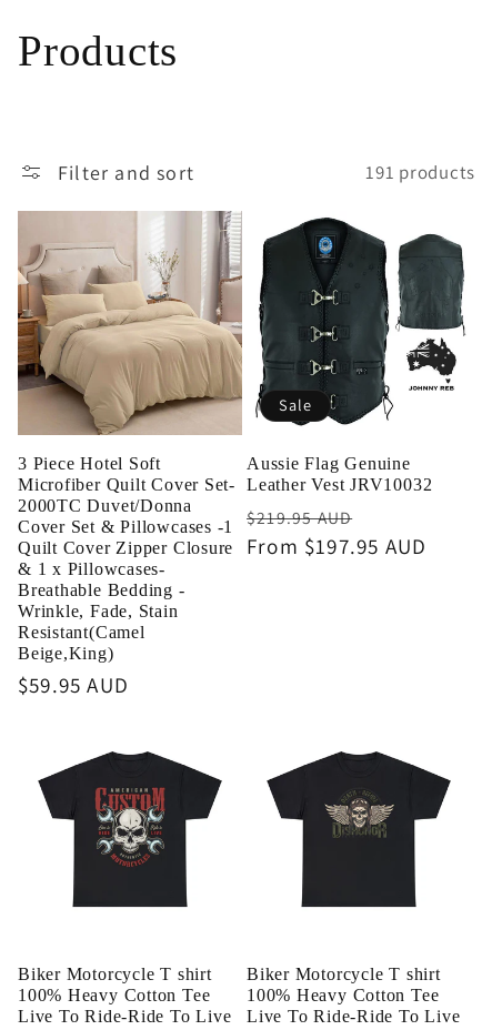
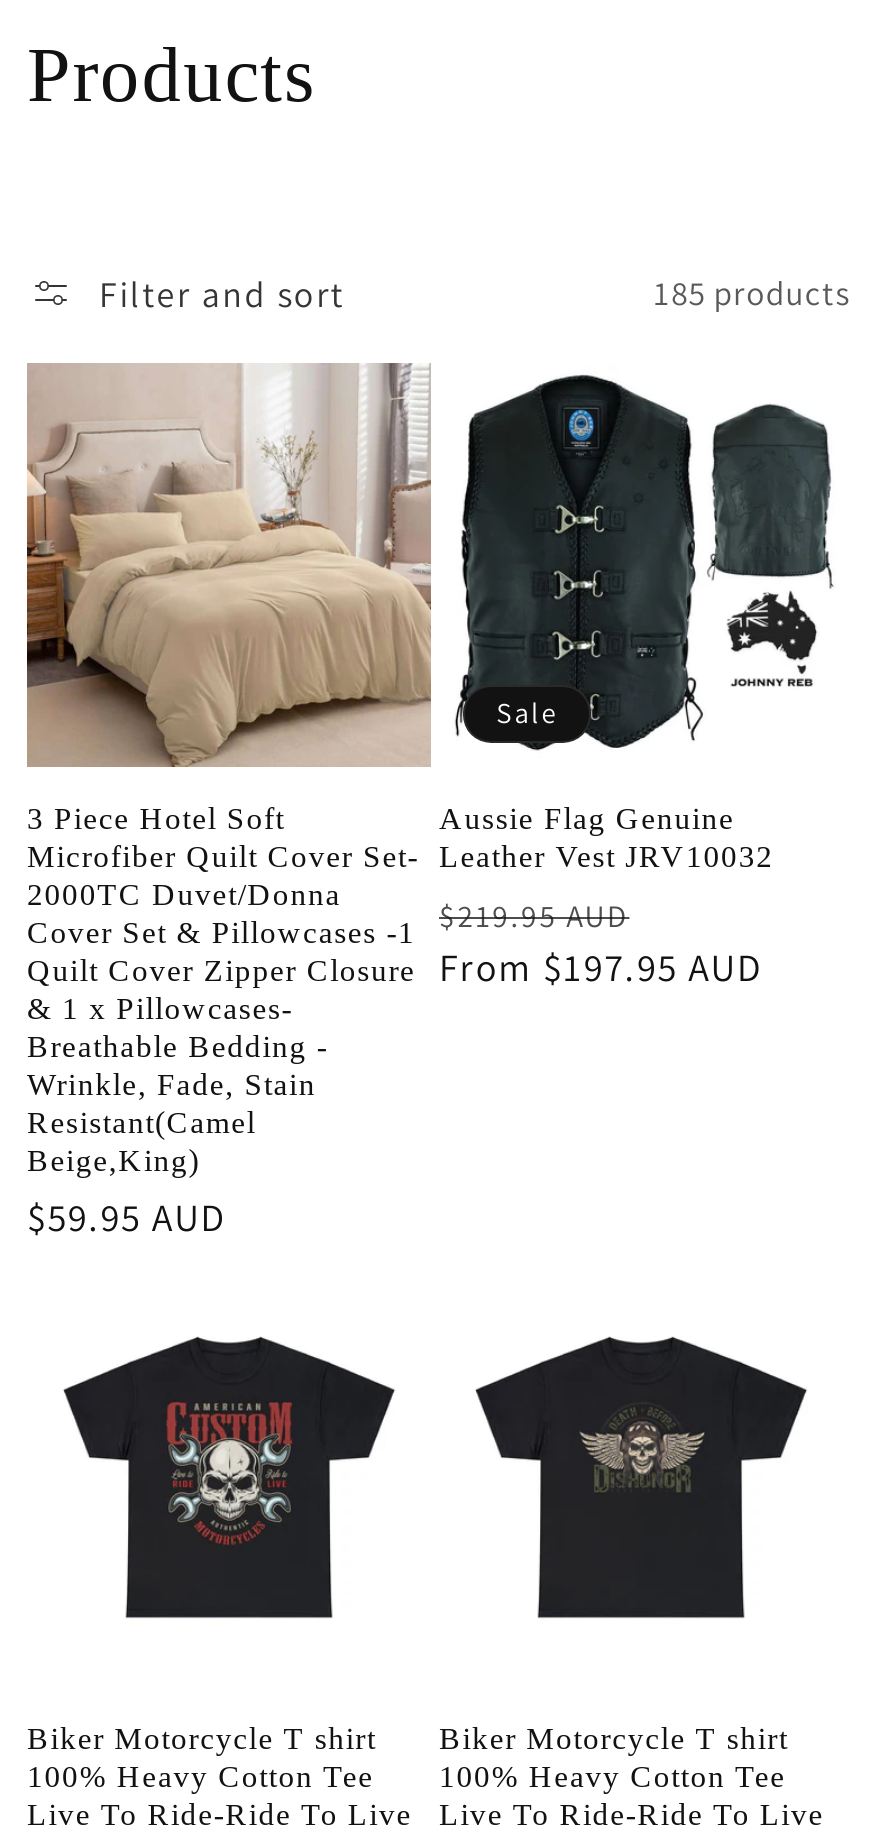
- 191 products
+ 185 products
